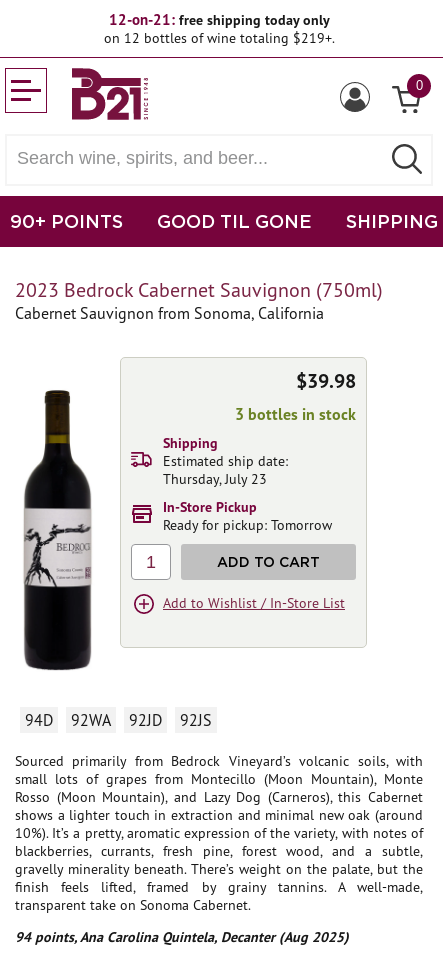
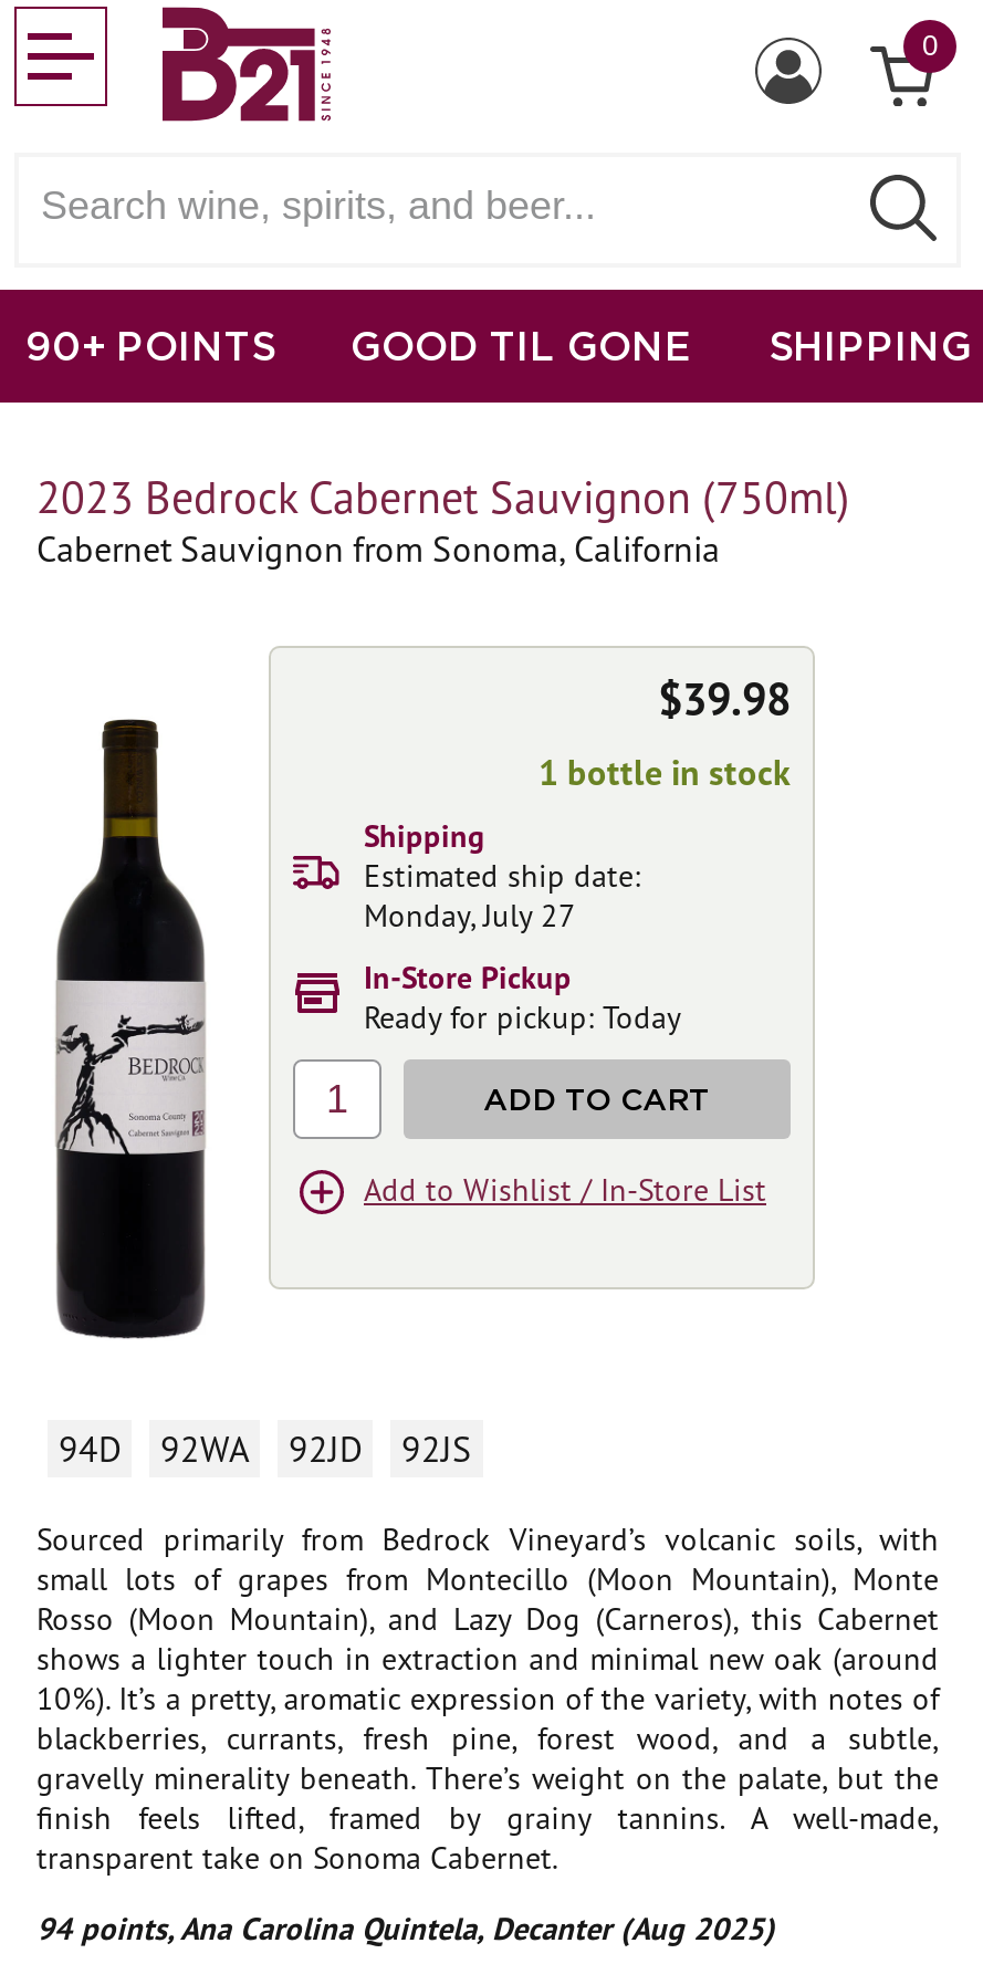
- 12-on-21: free shipping today only
- on 12 bottles of wine totaling $219+.

- 3 bottles in stock
+ 1 bottle in stock

- Thursday, July 23
+ Monday, July 27

- Ready for pickup: Tomorrow
+ Ready for pickup: Today
